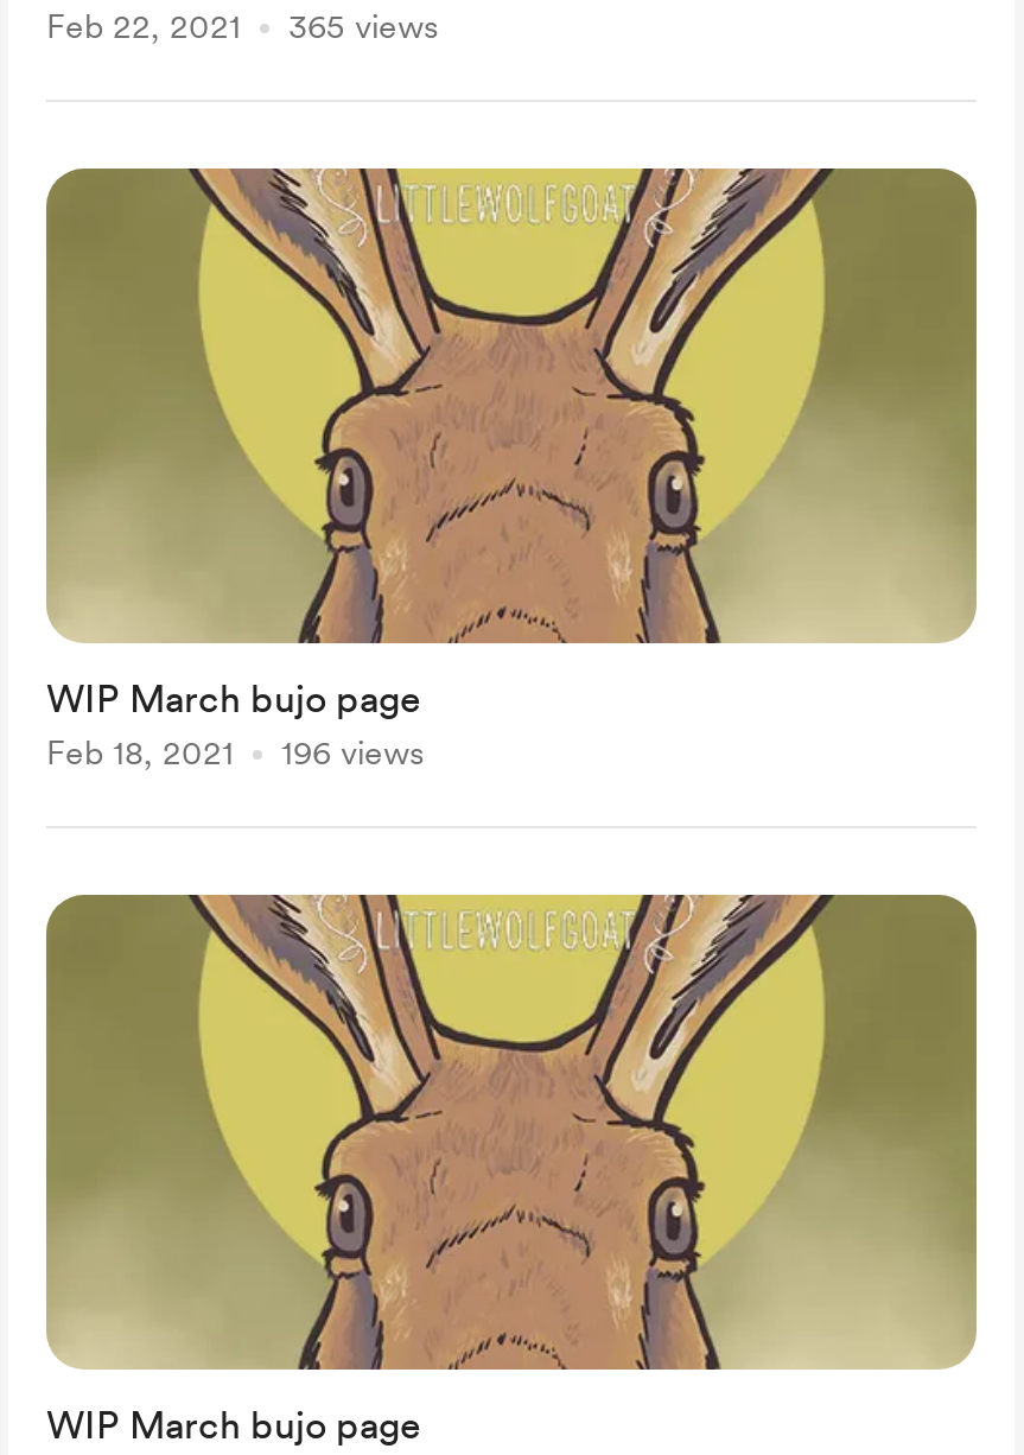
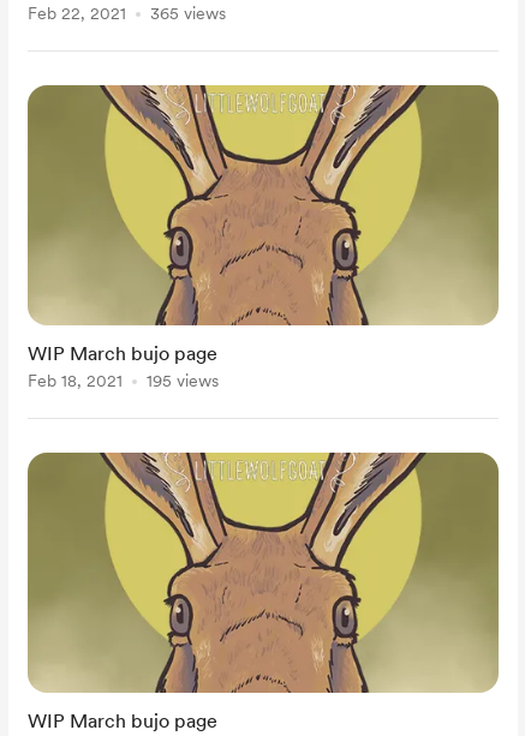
- Feb 18, 2021 196 views
+ Feb 18, 2021 195 views
